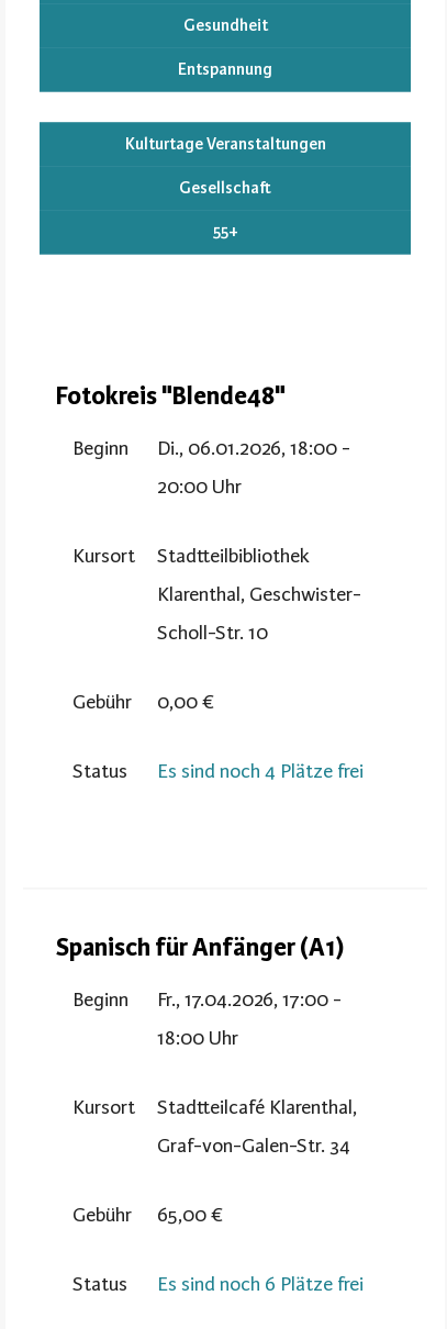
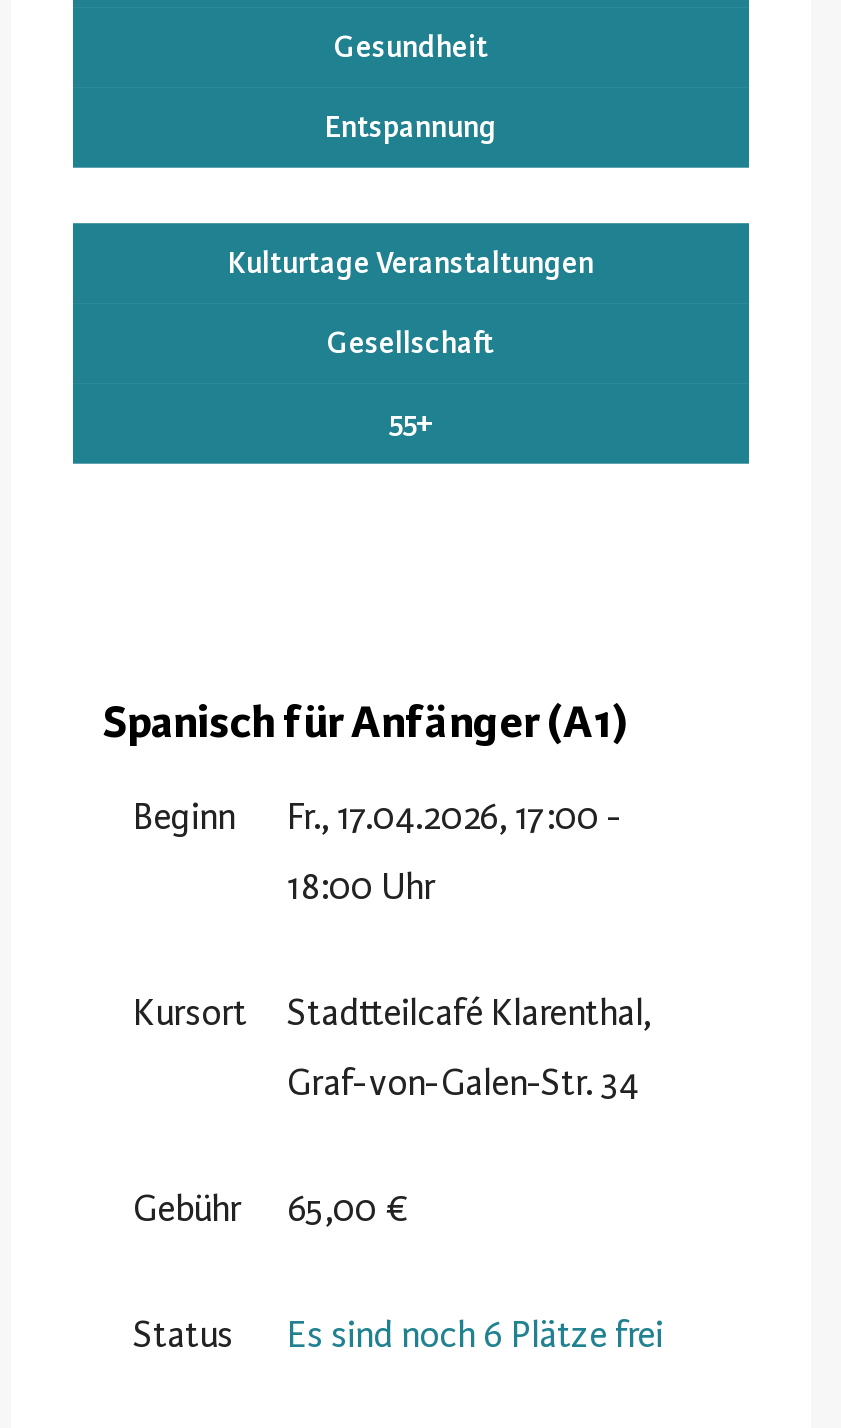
- Fotokreis "Blende48"
- Beginn
- Di., 06.01.2026, 18:00 -
- 20:00 Uhr
- Kursort
- Stadtteilbibliothek
- Klarenthal, Geschwister-
- Scholl-Str. 10
- Gebühr
- 0,00 €
- Status
- Es sind noch 4 Plätze frei
